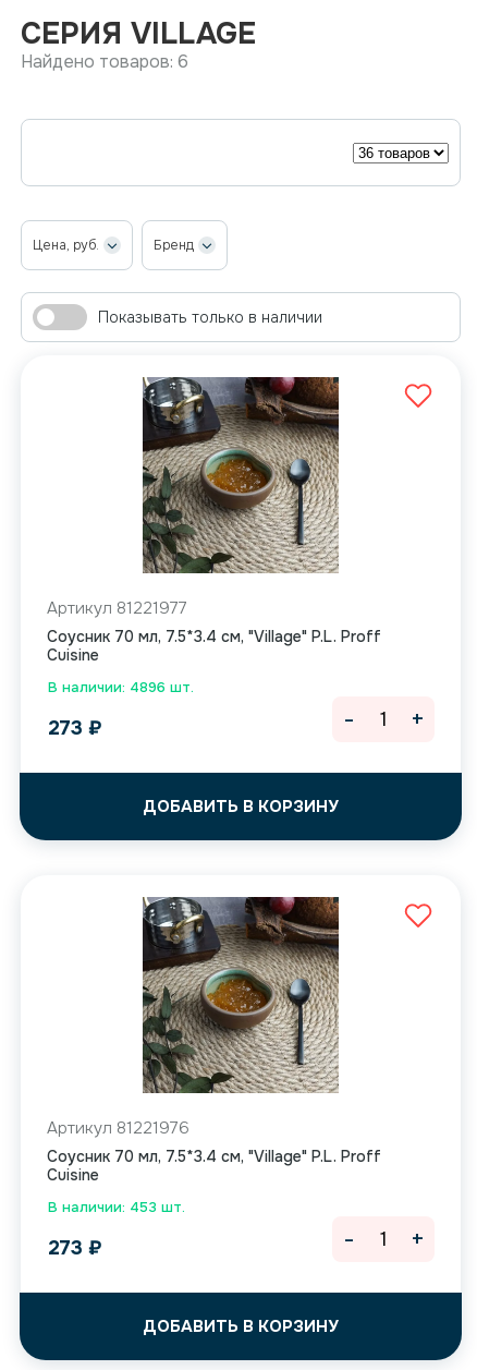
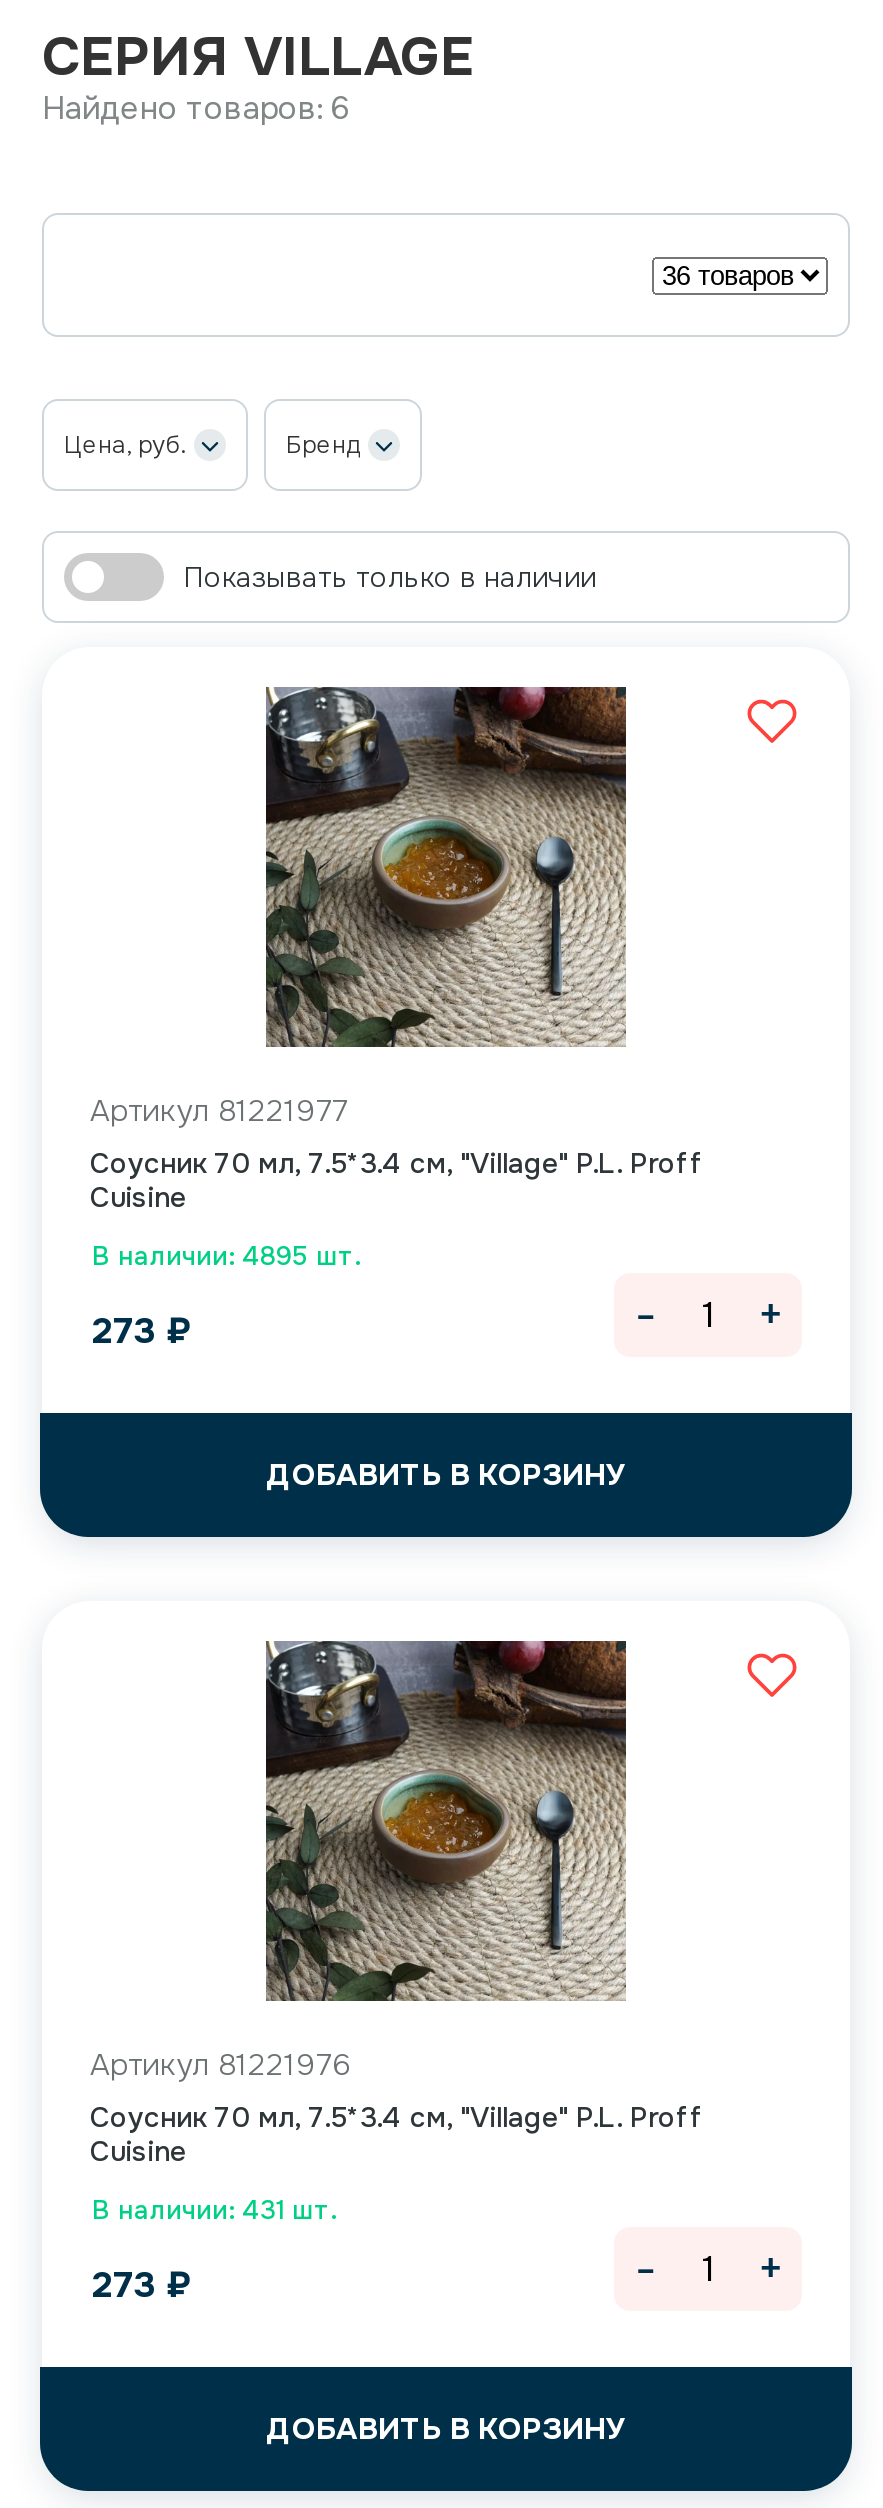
- В наличии: 4896 шт.
+ В наличии: 4895 шт.

- В наличии: 453 шт.
+ В наличии: 431 шт.
